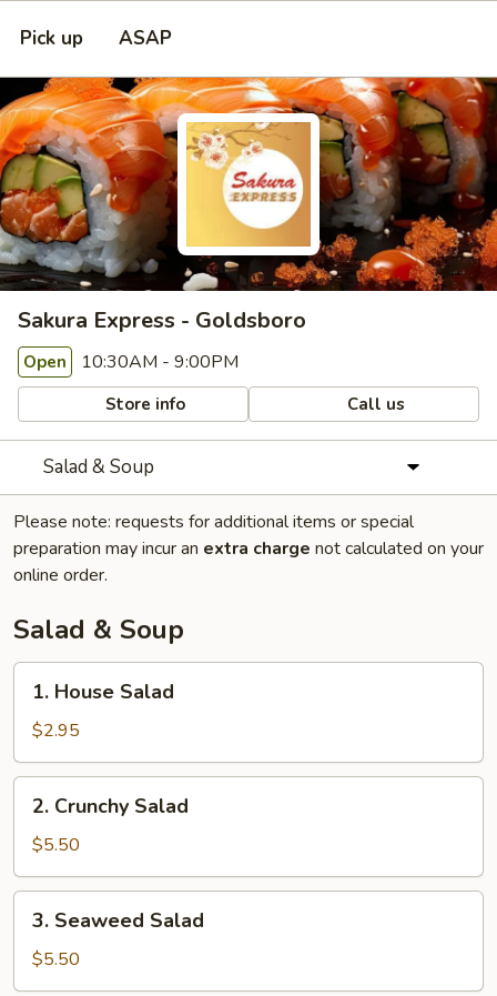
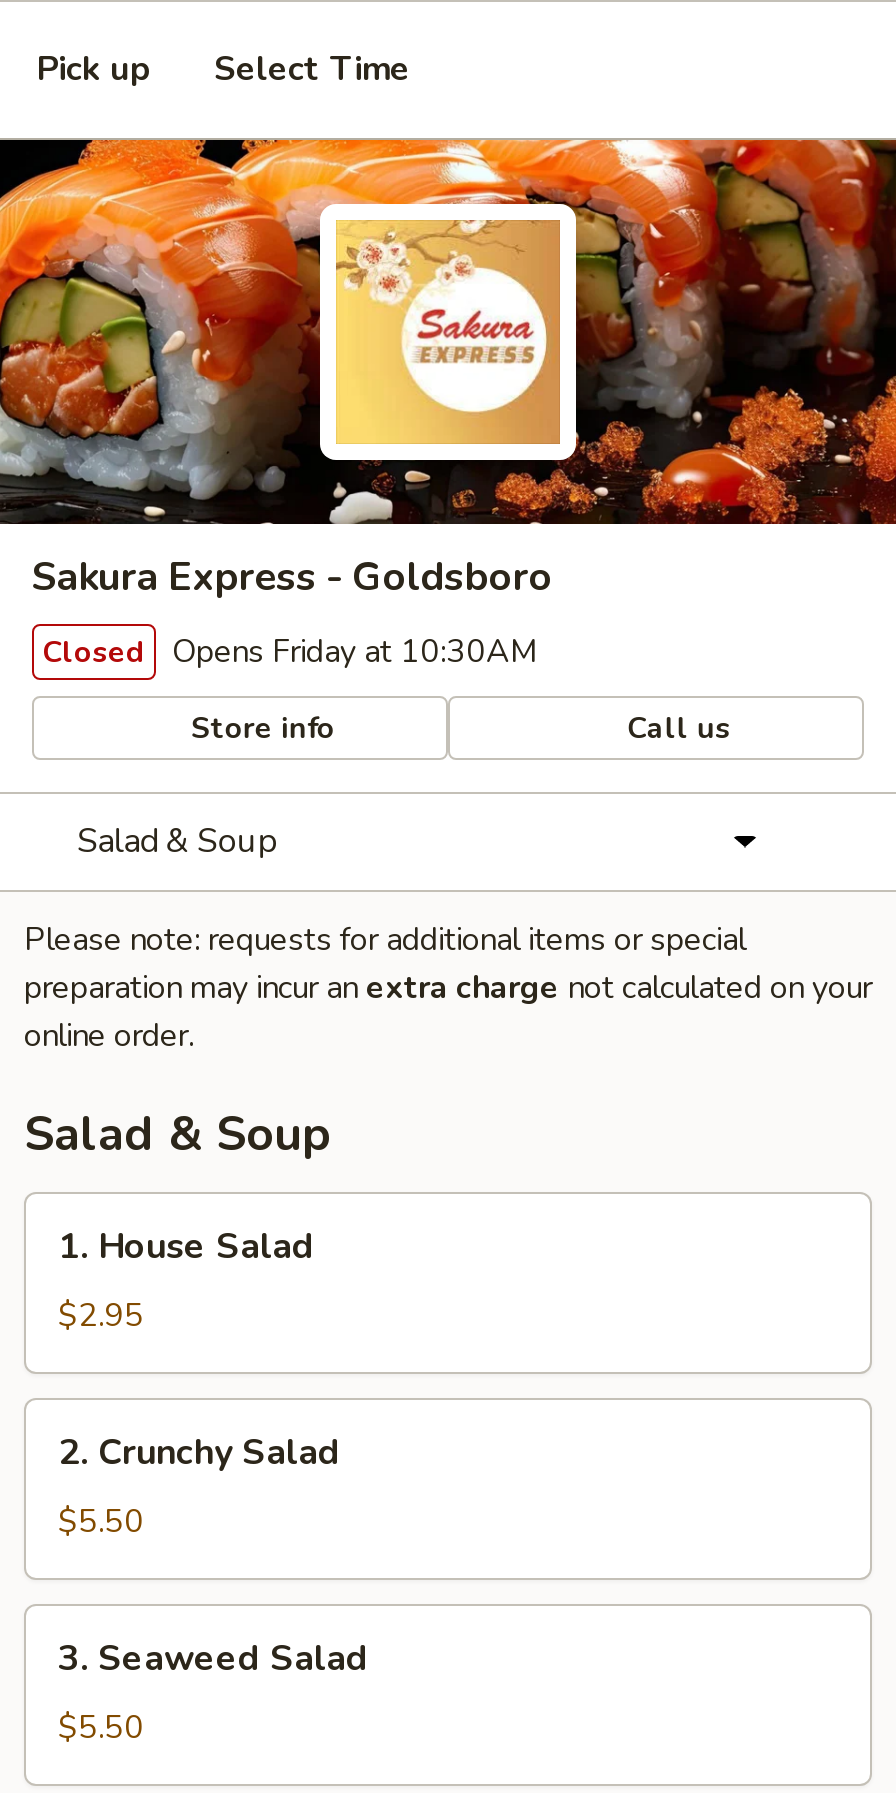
- ASAP
+ Select Time

- Open 10:30AM - 9:00PM
+ Closed Opens Friday at 10:30AM
